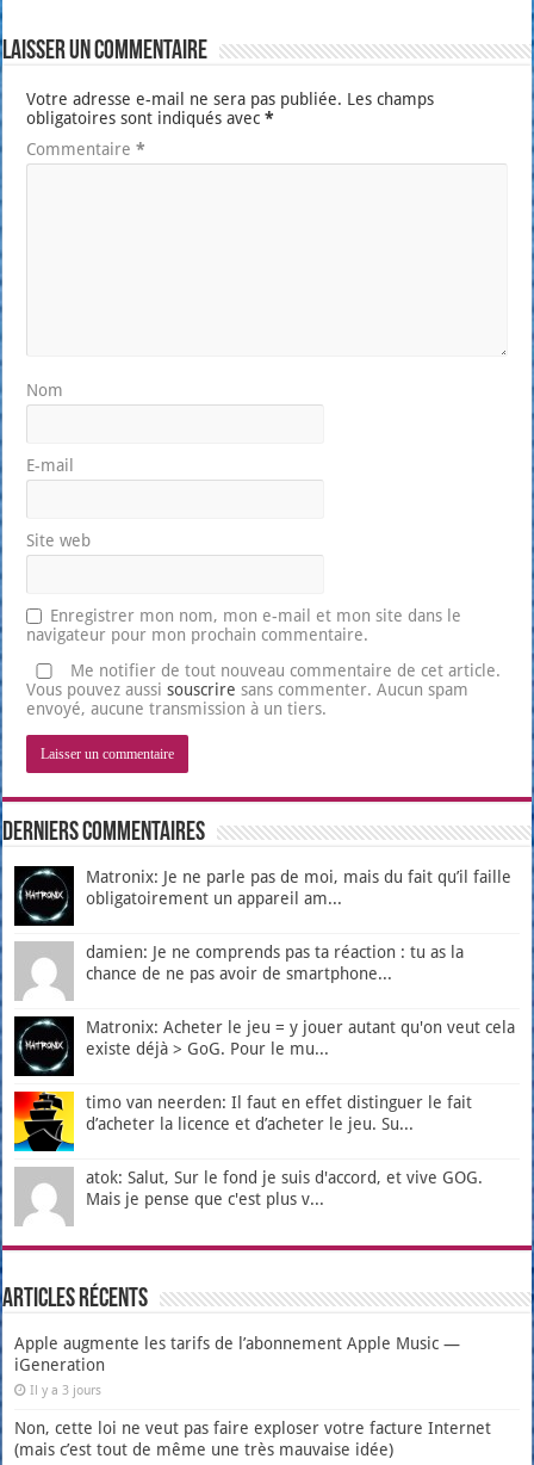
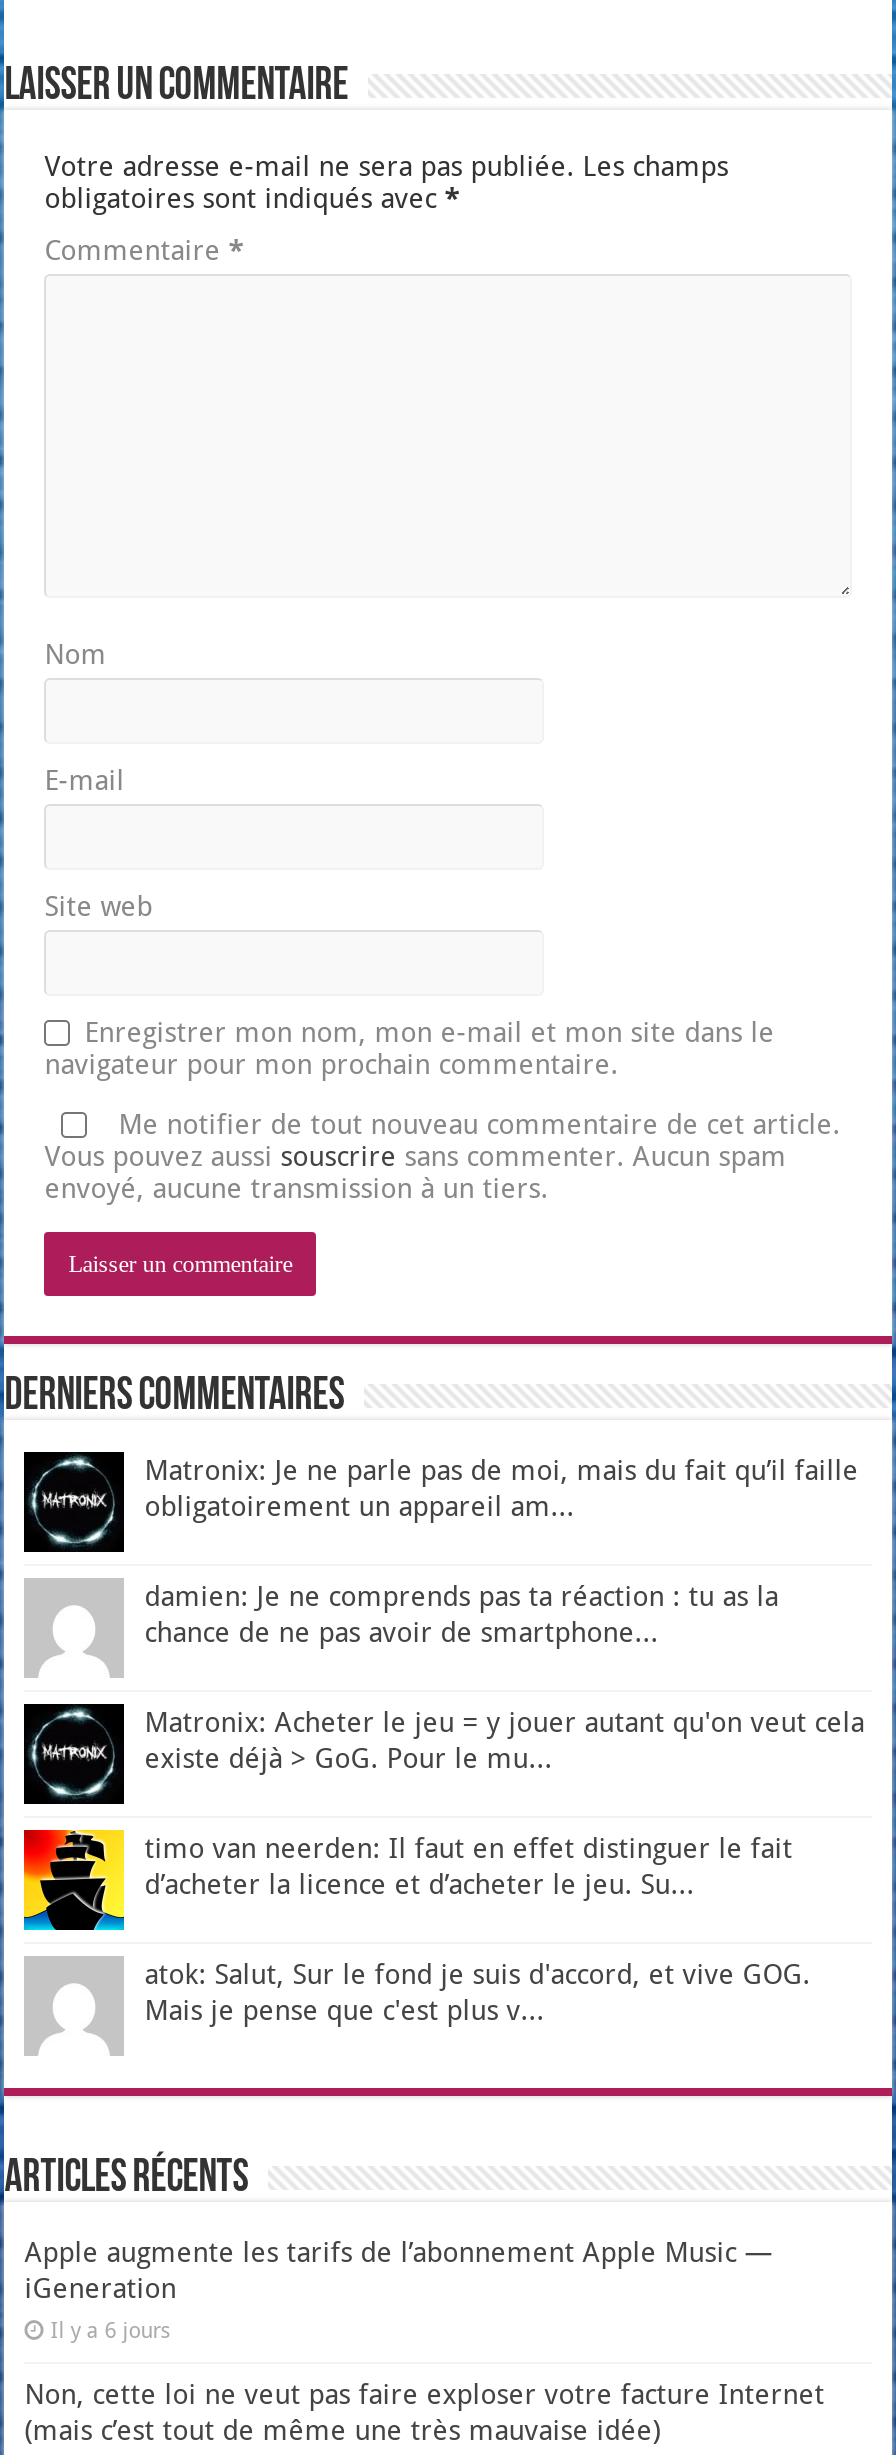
- Il y a 3 jours
+ Il y a 6 jours
